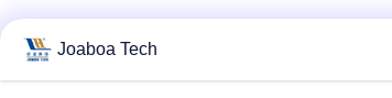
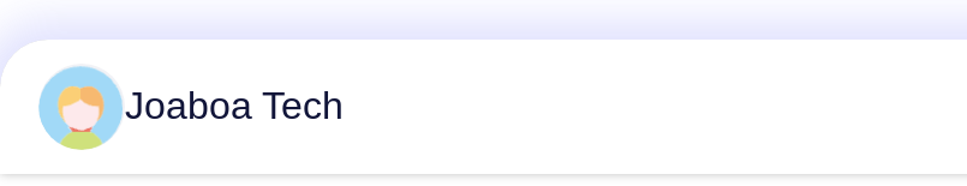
- [image]
+ [image]
